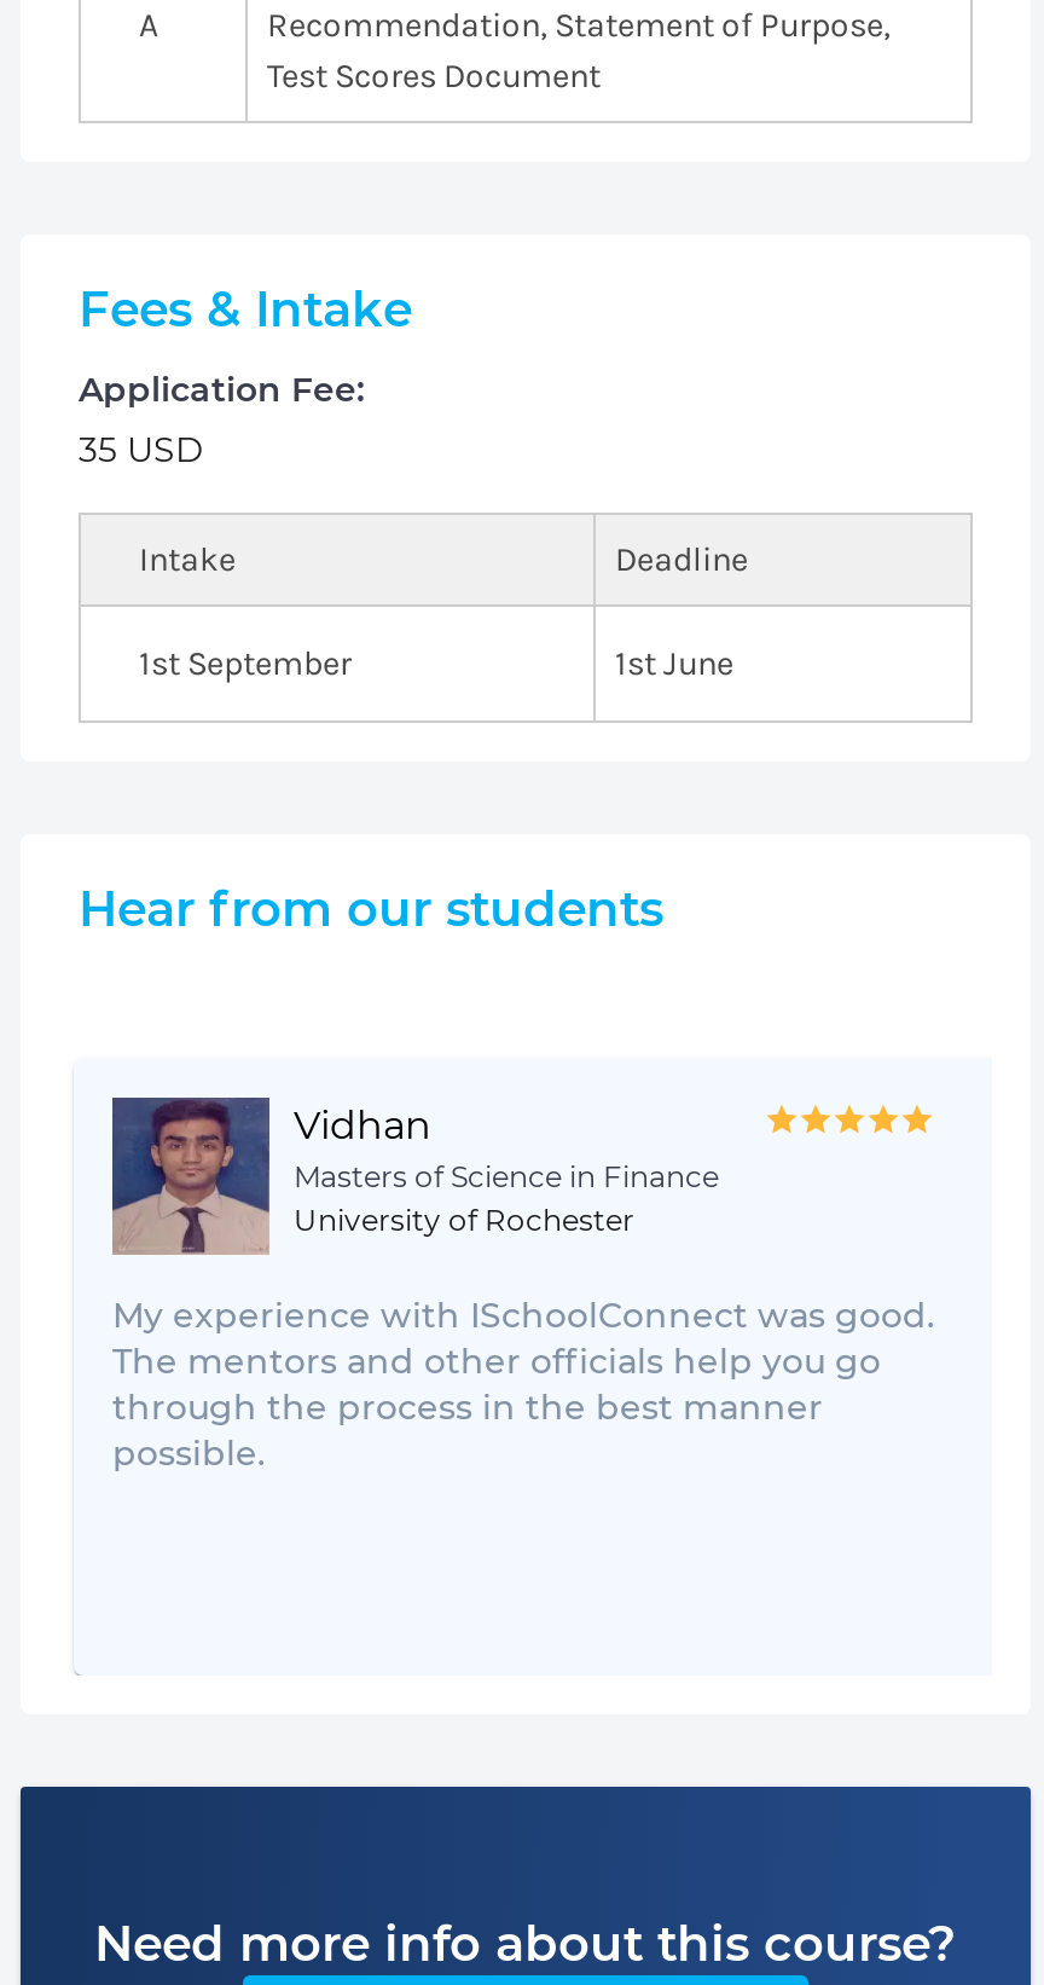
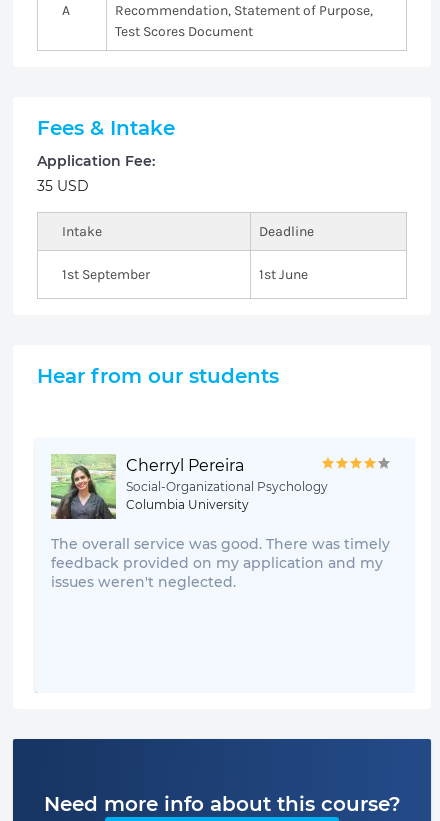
- [image]
- Vidhan
- Masters of Science in Finance
- University of Rochester
+ [image]
+ Cherryl Pereira
+ Social-Organizational Psychology
+ Columbia University

- My experience with ISchoolConnect was good.
- The mentors and other officials help you go
- through the process in the best manner
- possible.
+ The overall service was good. There was timely
+ feedback provided on my application and my
+ issues weren't neglected.
